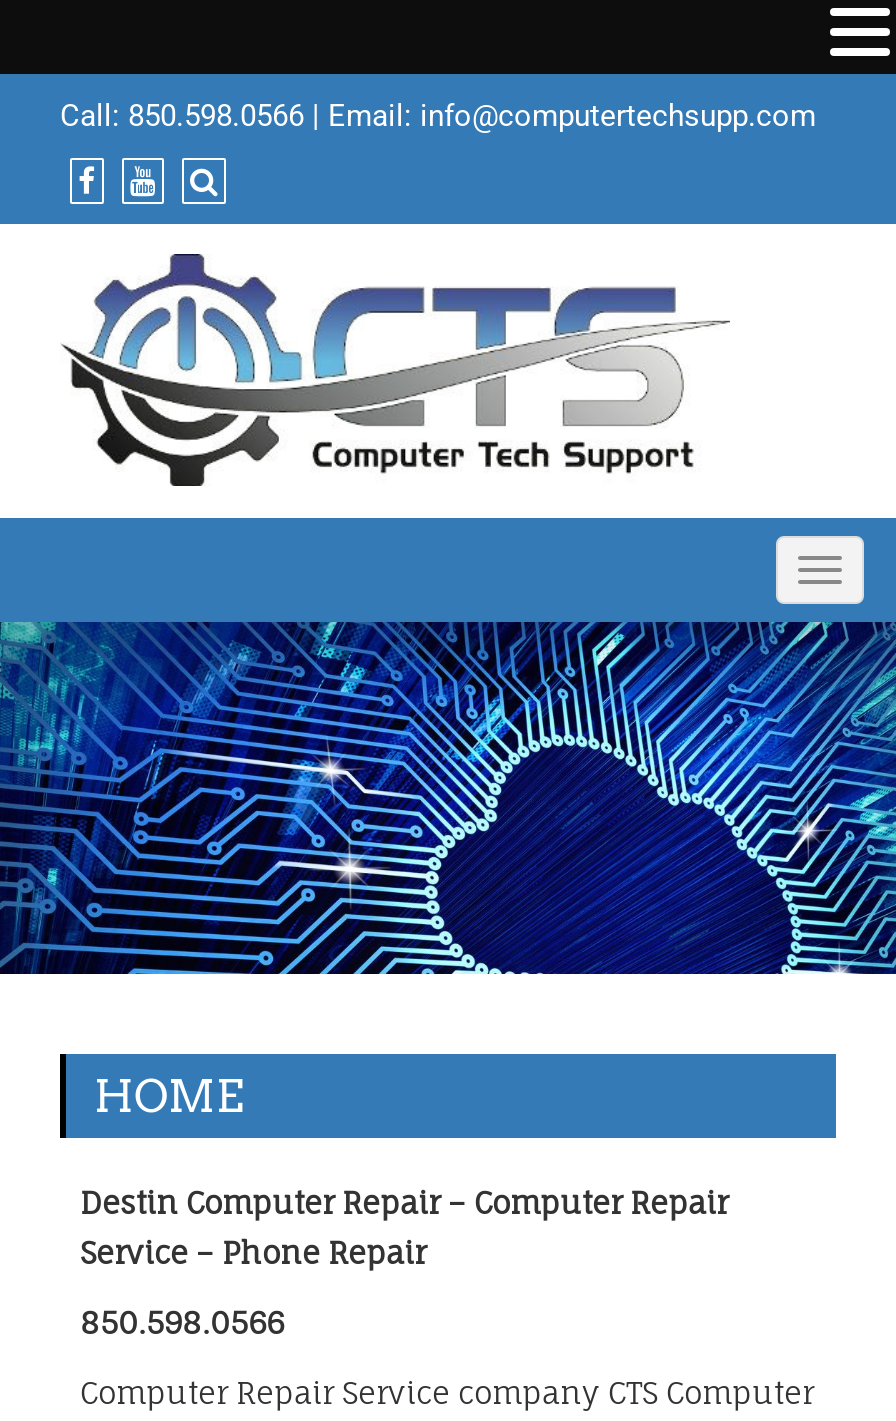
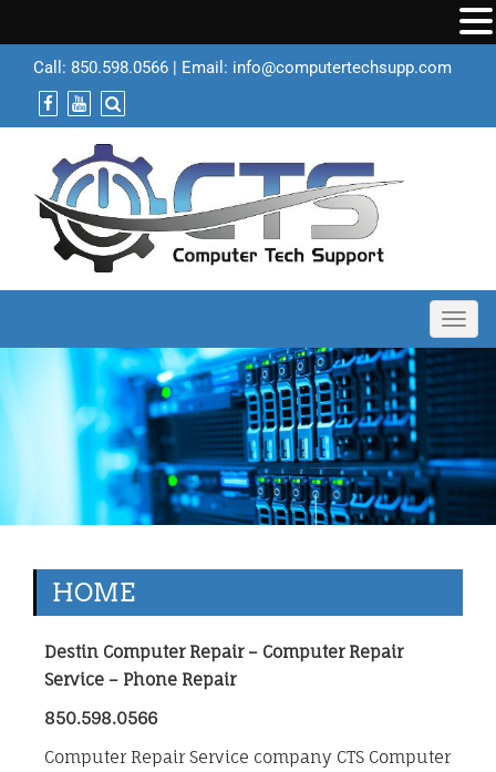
- [image]
+ [image]
